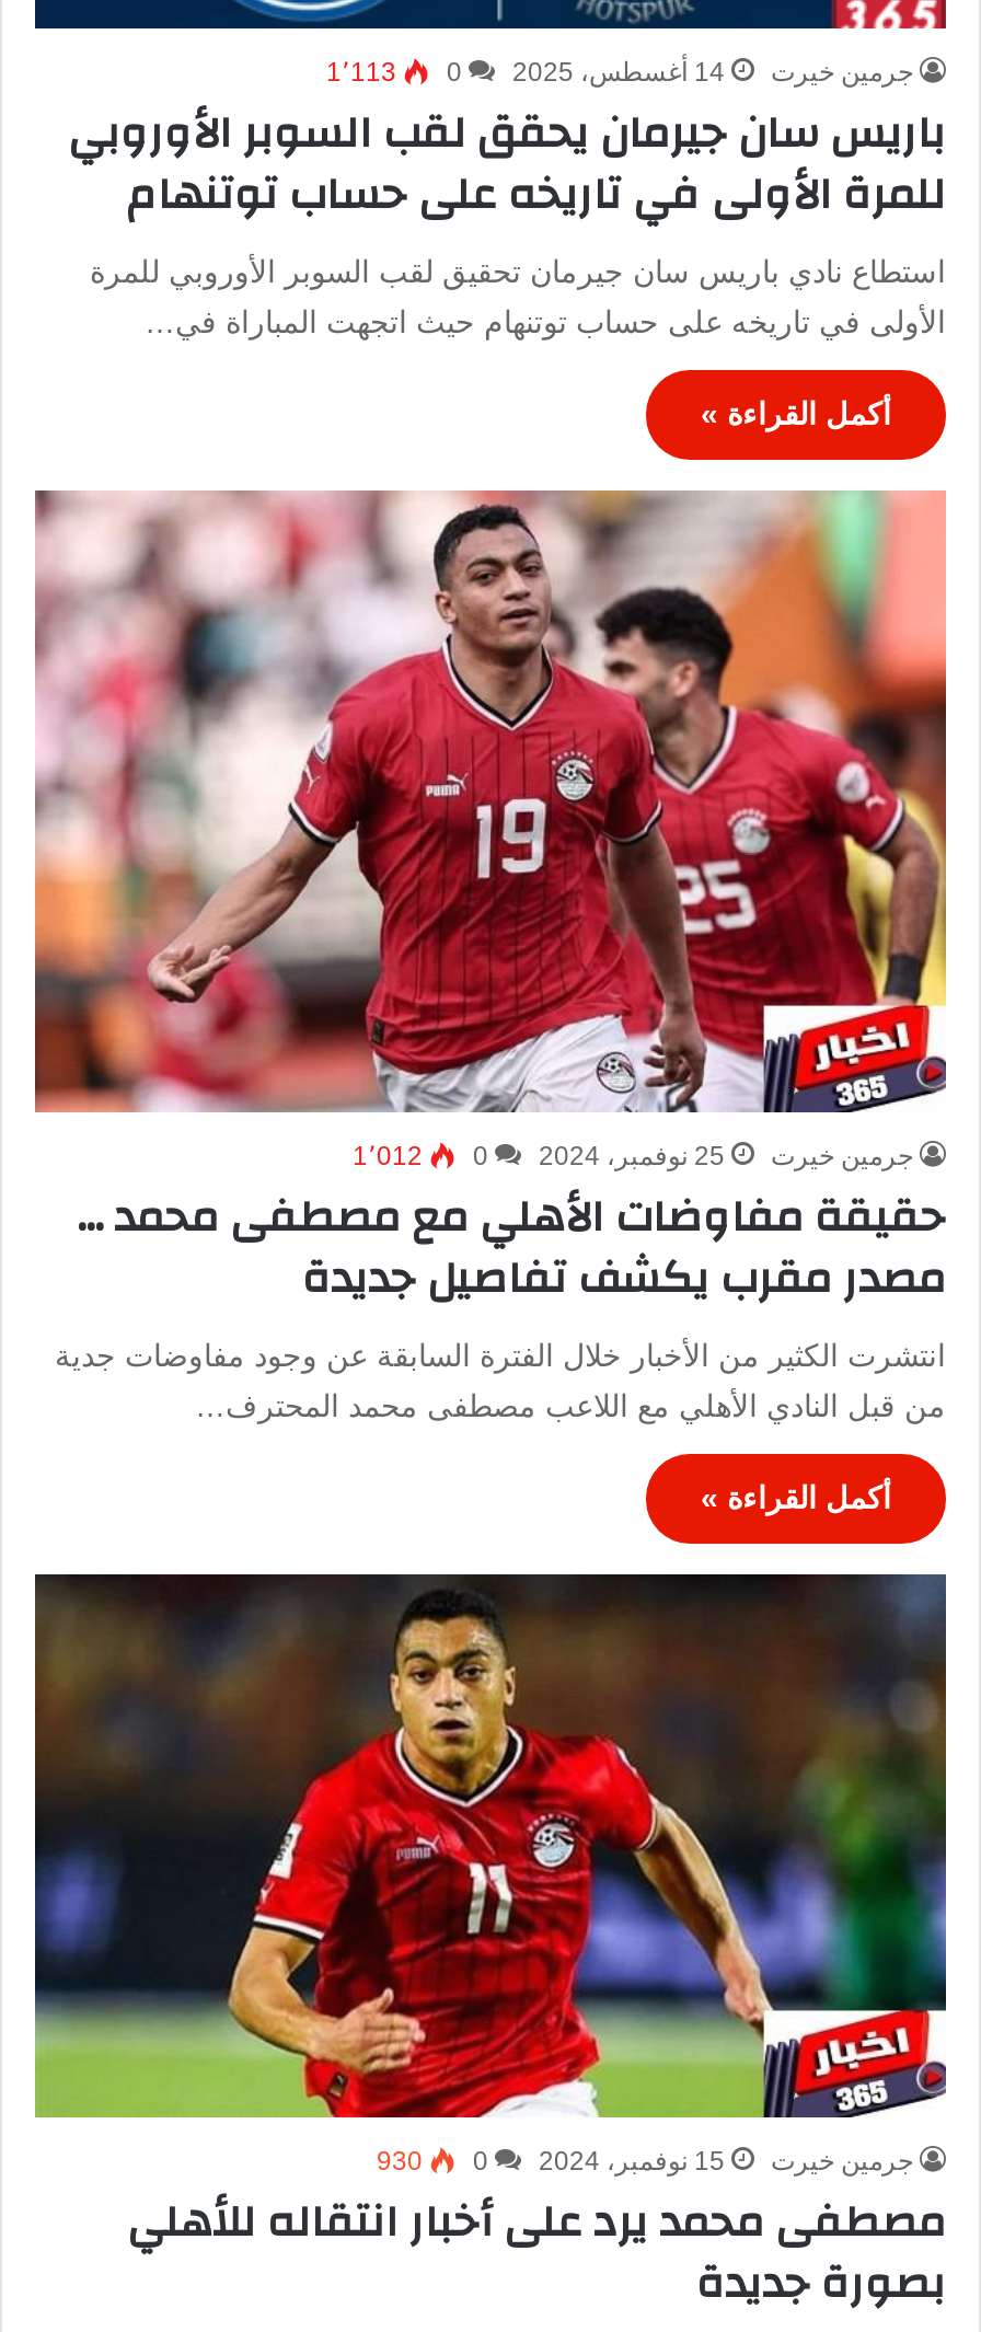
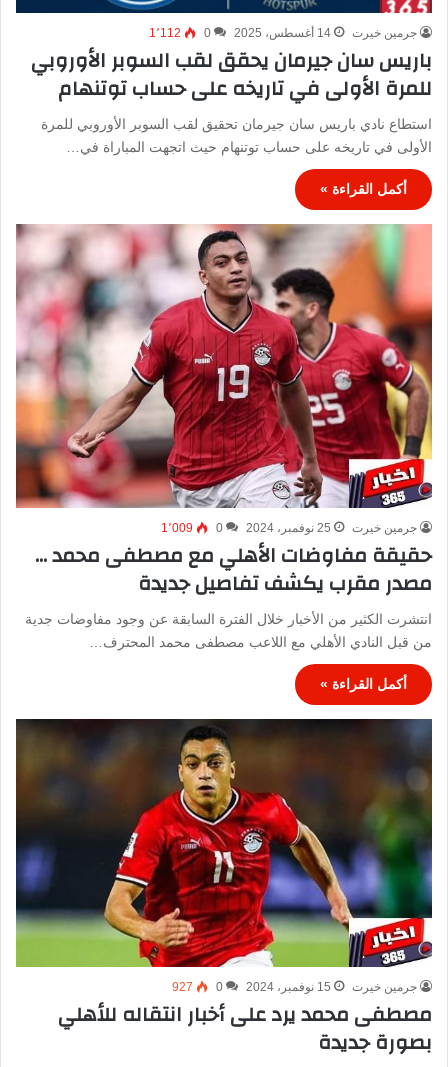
- 1٬113 0
+ 1٬112 0

- 1٬012 0
+ 1٬009 0

- 930 0
+ 927 0
